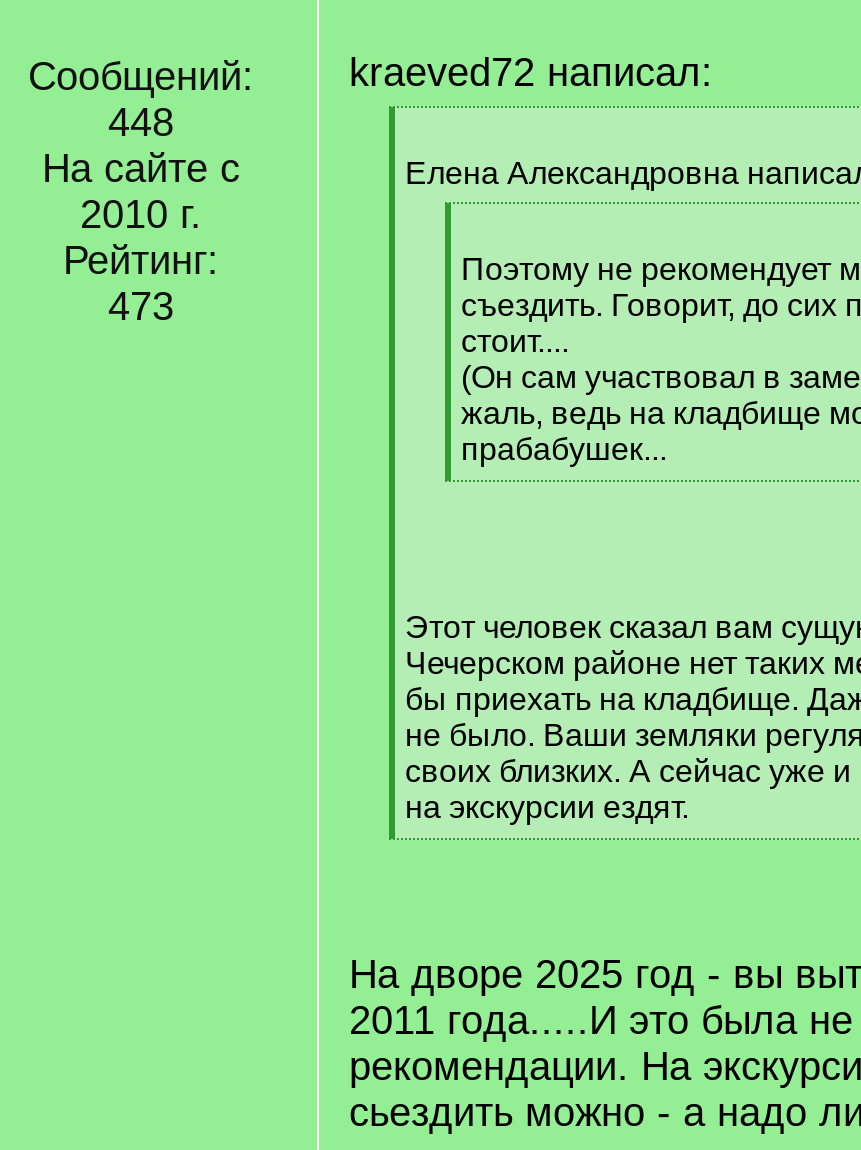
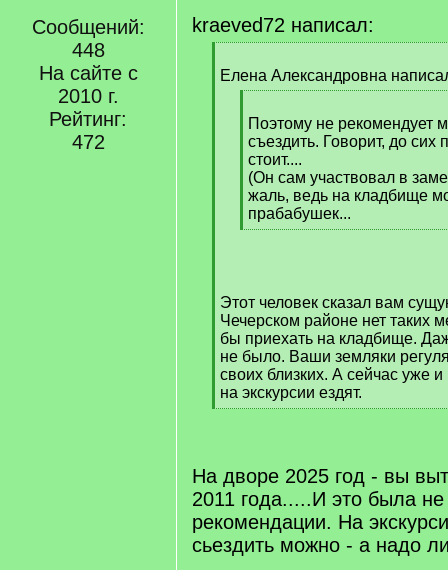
- 473
+ 472
